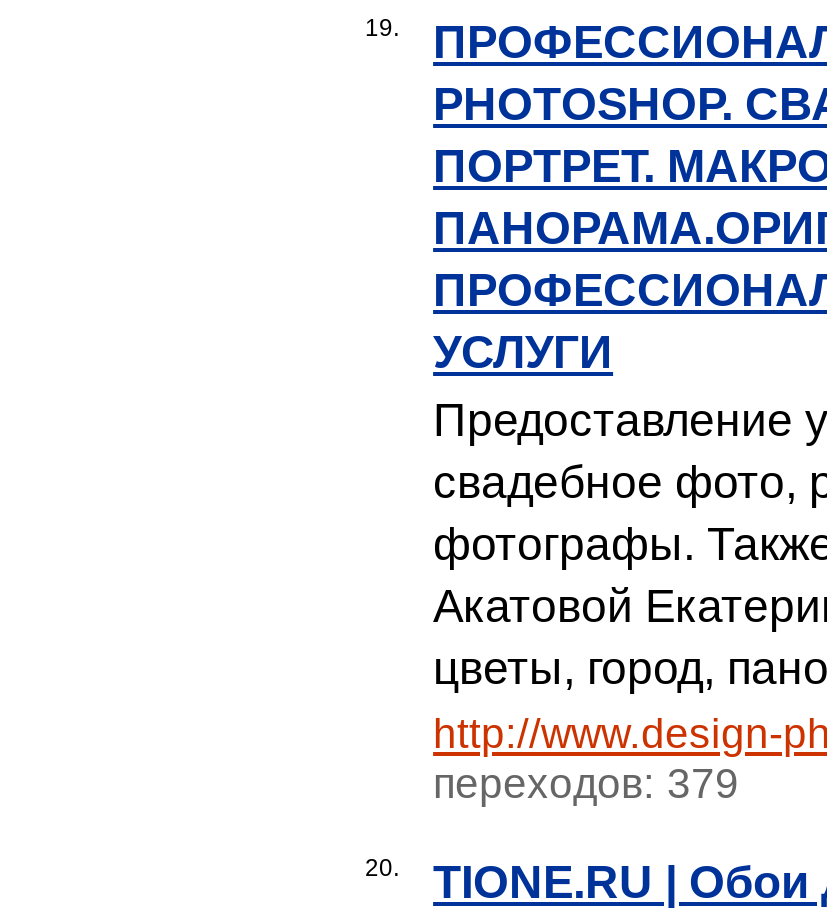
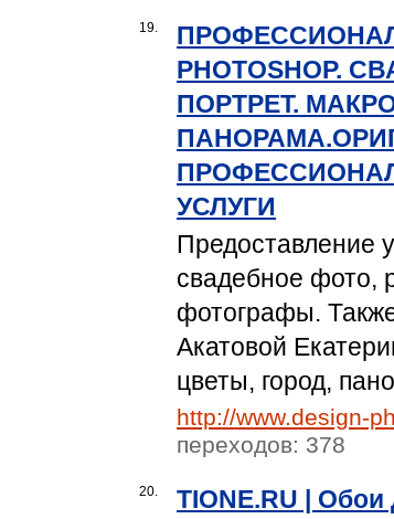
- переходов: 379
+ переходов: 378
